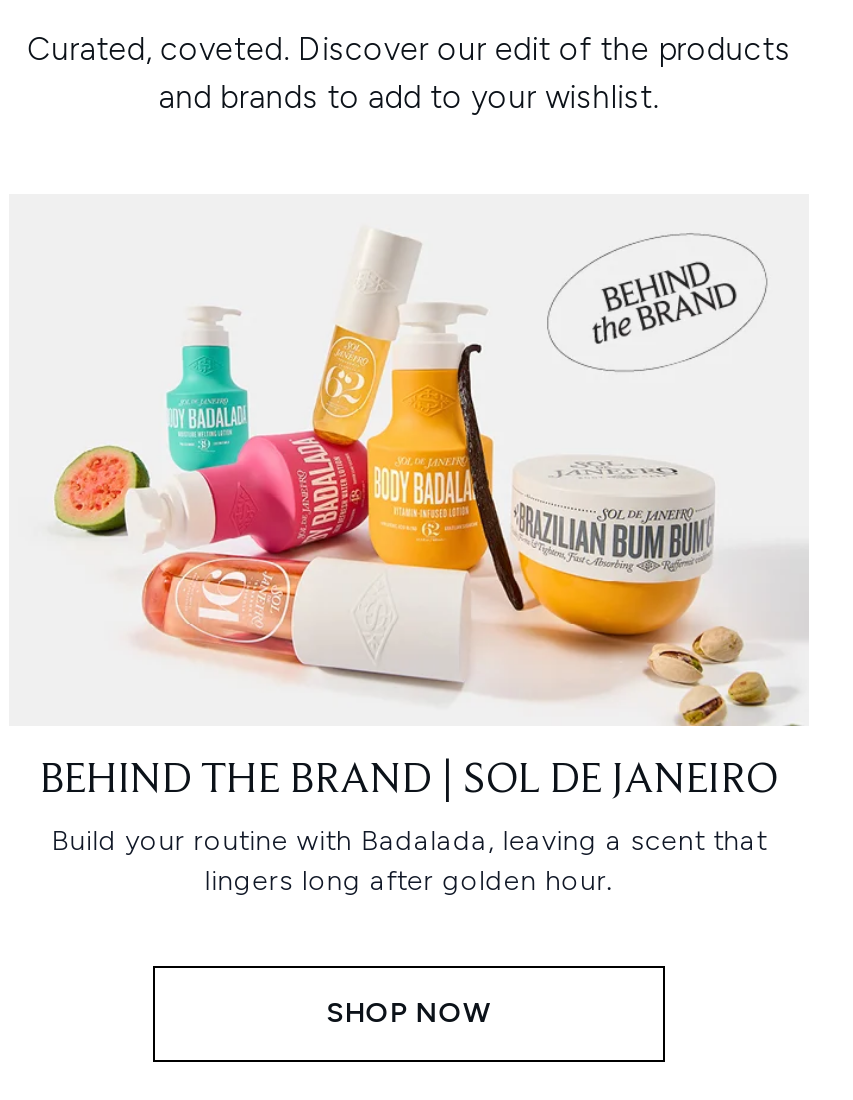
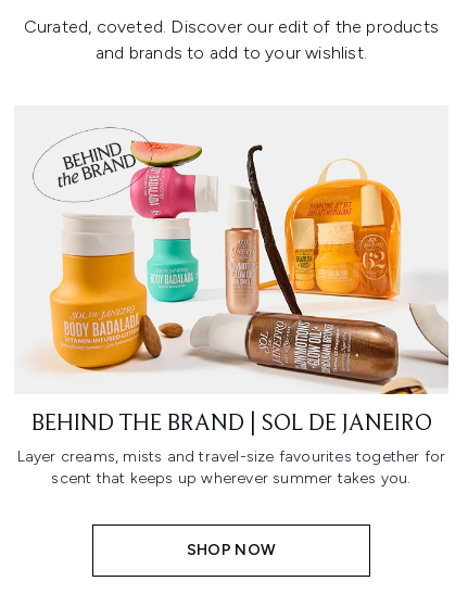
- [image]
+ [image]

- Build your routine with Badalada, leaving a scent that
- lingers long after golden hour.
+ Layer creams, mists and travel-size favourites together for
+ scent that keeps up wherever summer takes you.
